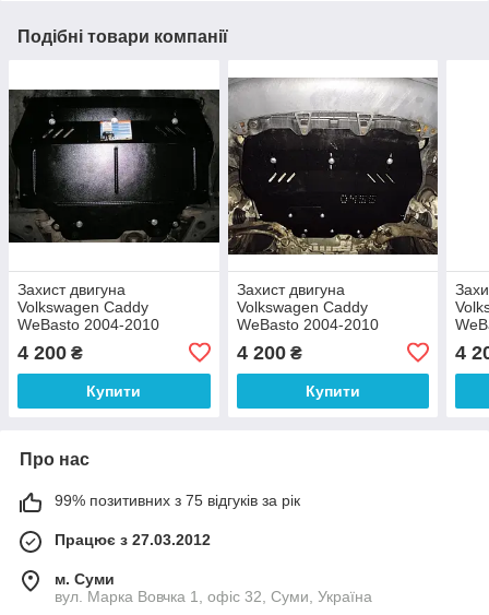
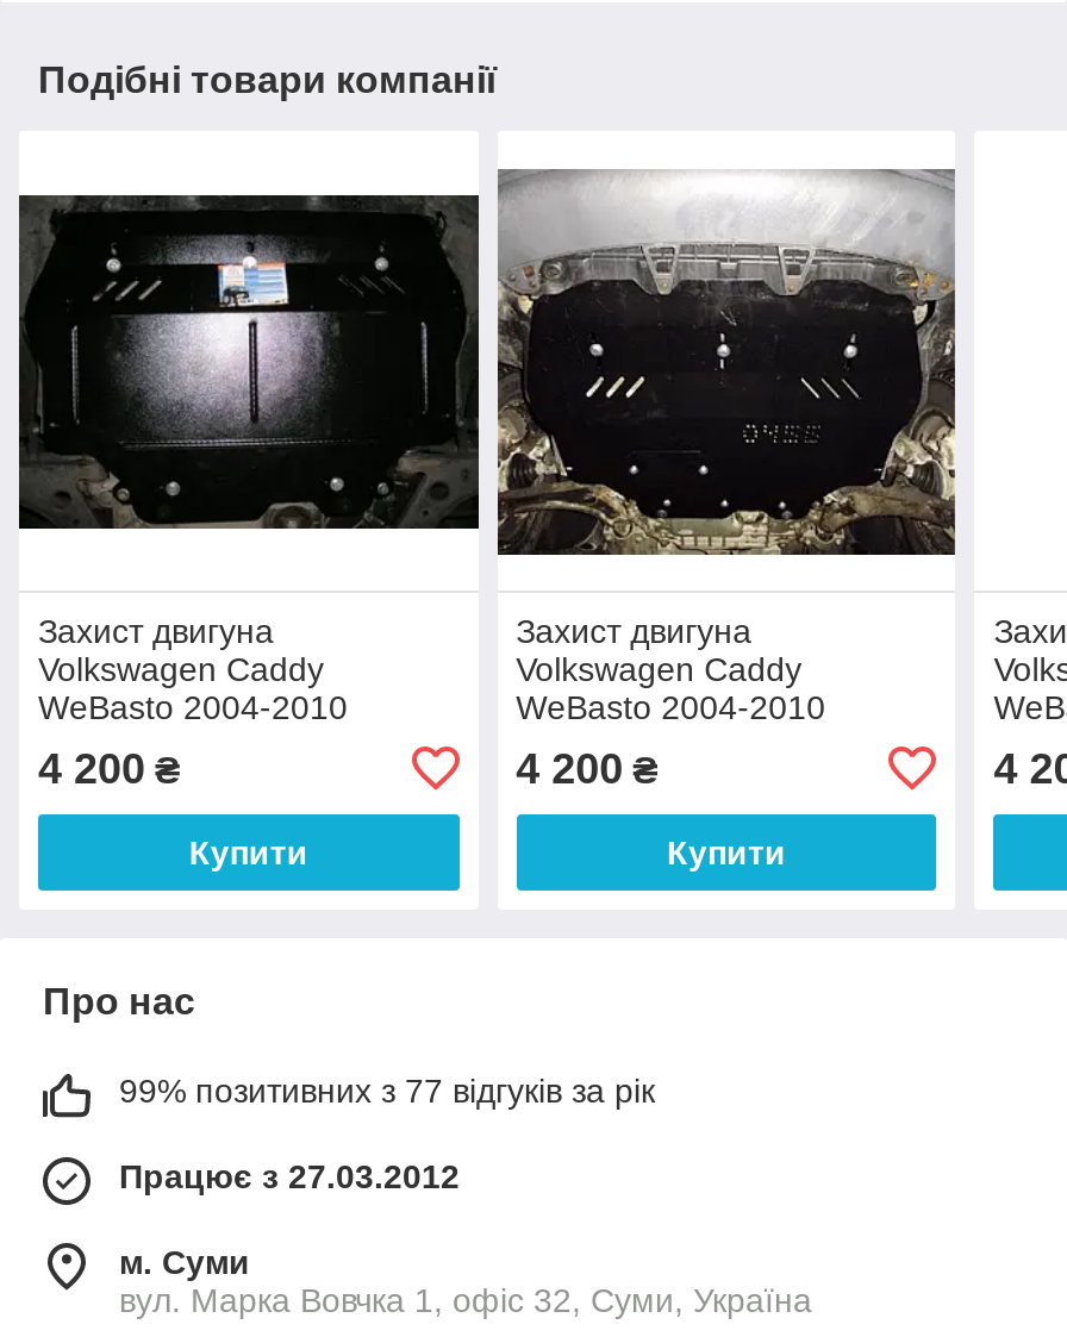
- 99% позитивних з 75 відгуків за рік
+ 99% позитивних з 77 відгуків за рік
